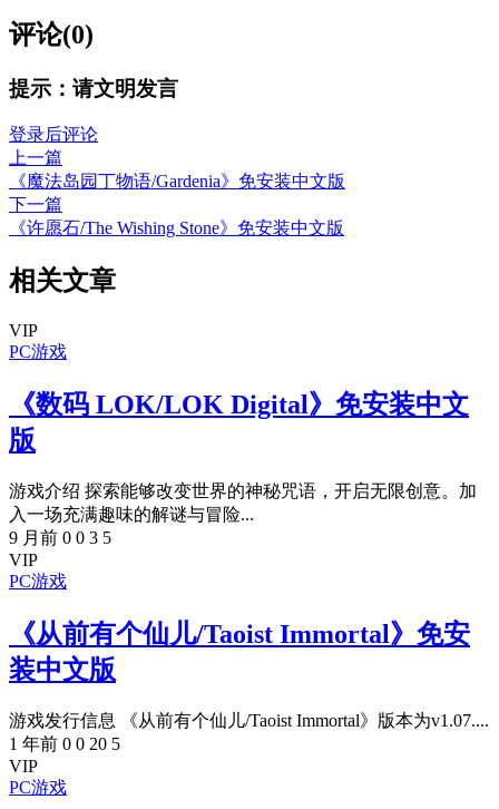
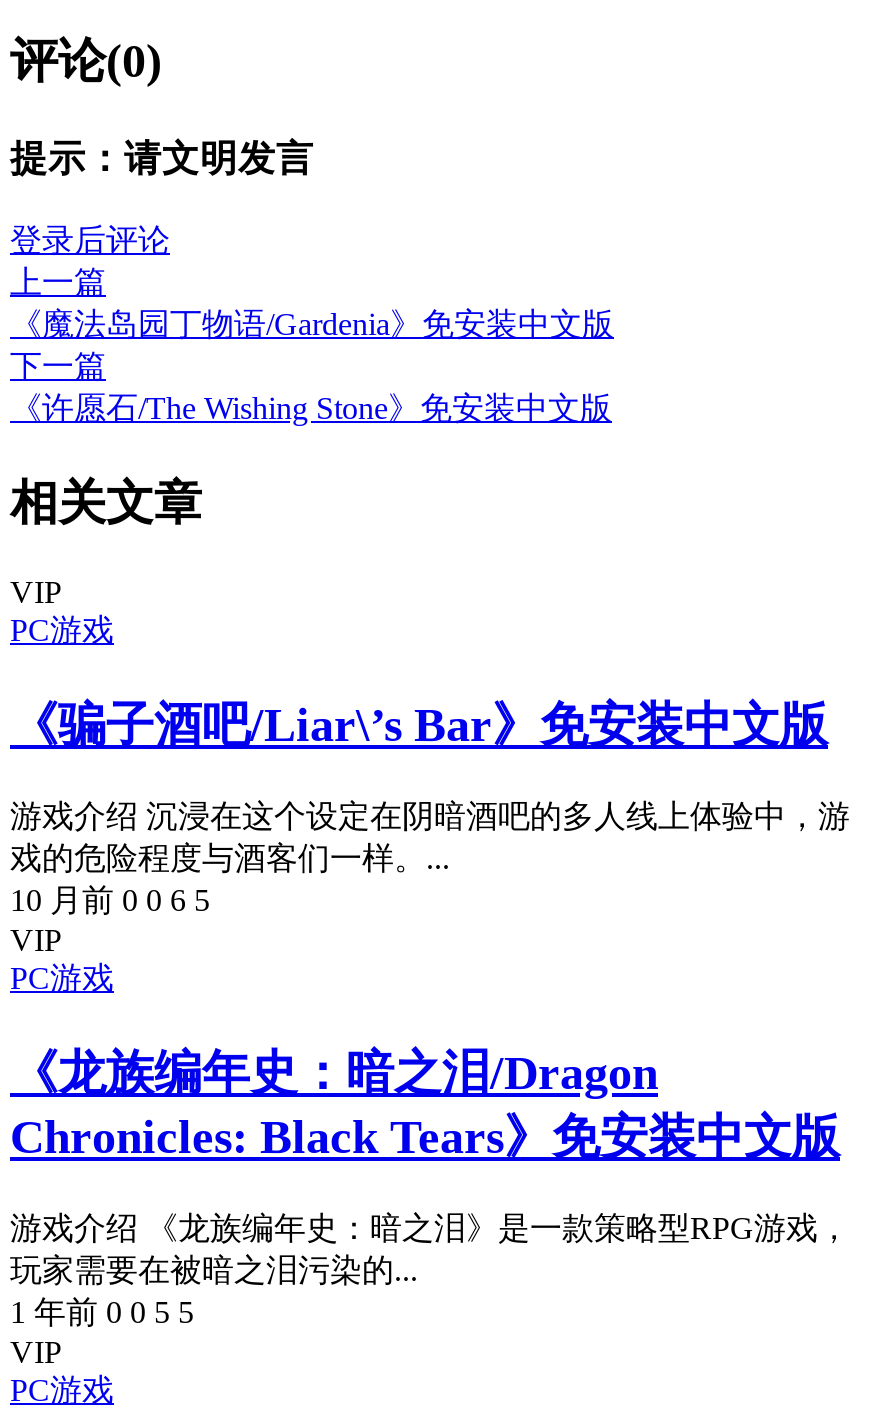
- 《数码 LOK/LOK Digital》免安装中文
- 版
+ 《骗子酒吧/Liar\’s Bar》免安装中文版

- 游戏介绍 探索能够改变世界的神秘咒语，开启无限创意。加
- 入一场充满趣味的解谜与冒险...
- 9 月前 0 0 3 5
+ 游戏介绍 沉浸在这个设定在阴暗酒吧的多人线上体验中，游
+ 戏的危险程度与酒客们一样。...
+ 10 月前 0 0 6 5

moved up: VIP | PC游戏

- 《从前有个仙儿/Taoist Immortal》免安
- 装中文版
+ 《龙族编年史：暗之泪/Dragon
+ Chronicles: Black Tears》免安装中文版

- 游戏发行信息 《从前有个仙儿/Taoist Immortal》版本为v1.07....
- 1 年前 0 0 20 5
+ 游戏介绍 《龙族编年史：暗之泪》是一款策略型RPG游戏，
+ 玩家需要在被暗之泪污染的...
+ 1 年前 0 0 5 5
